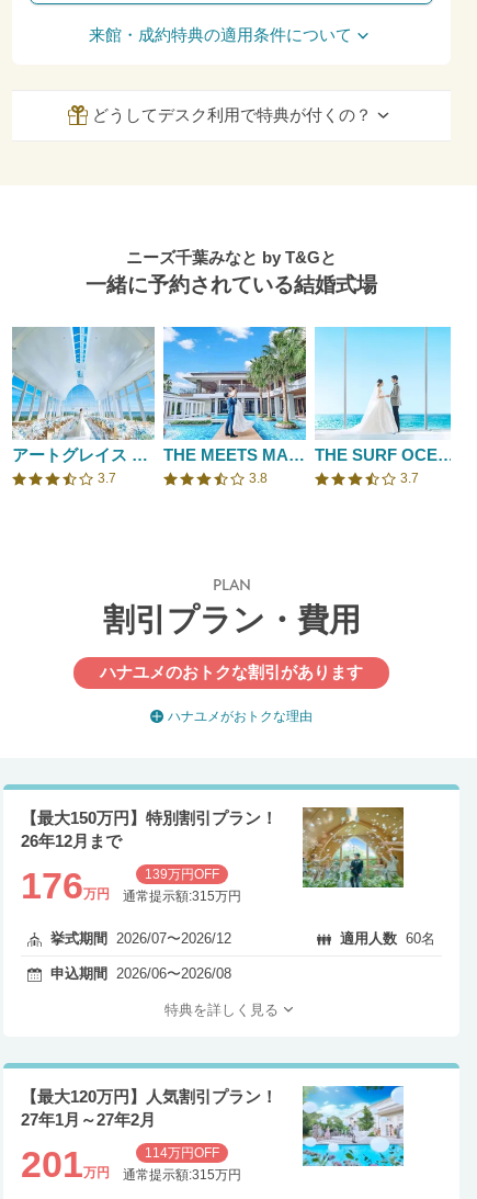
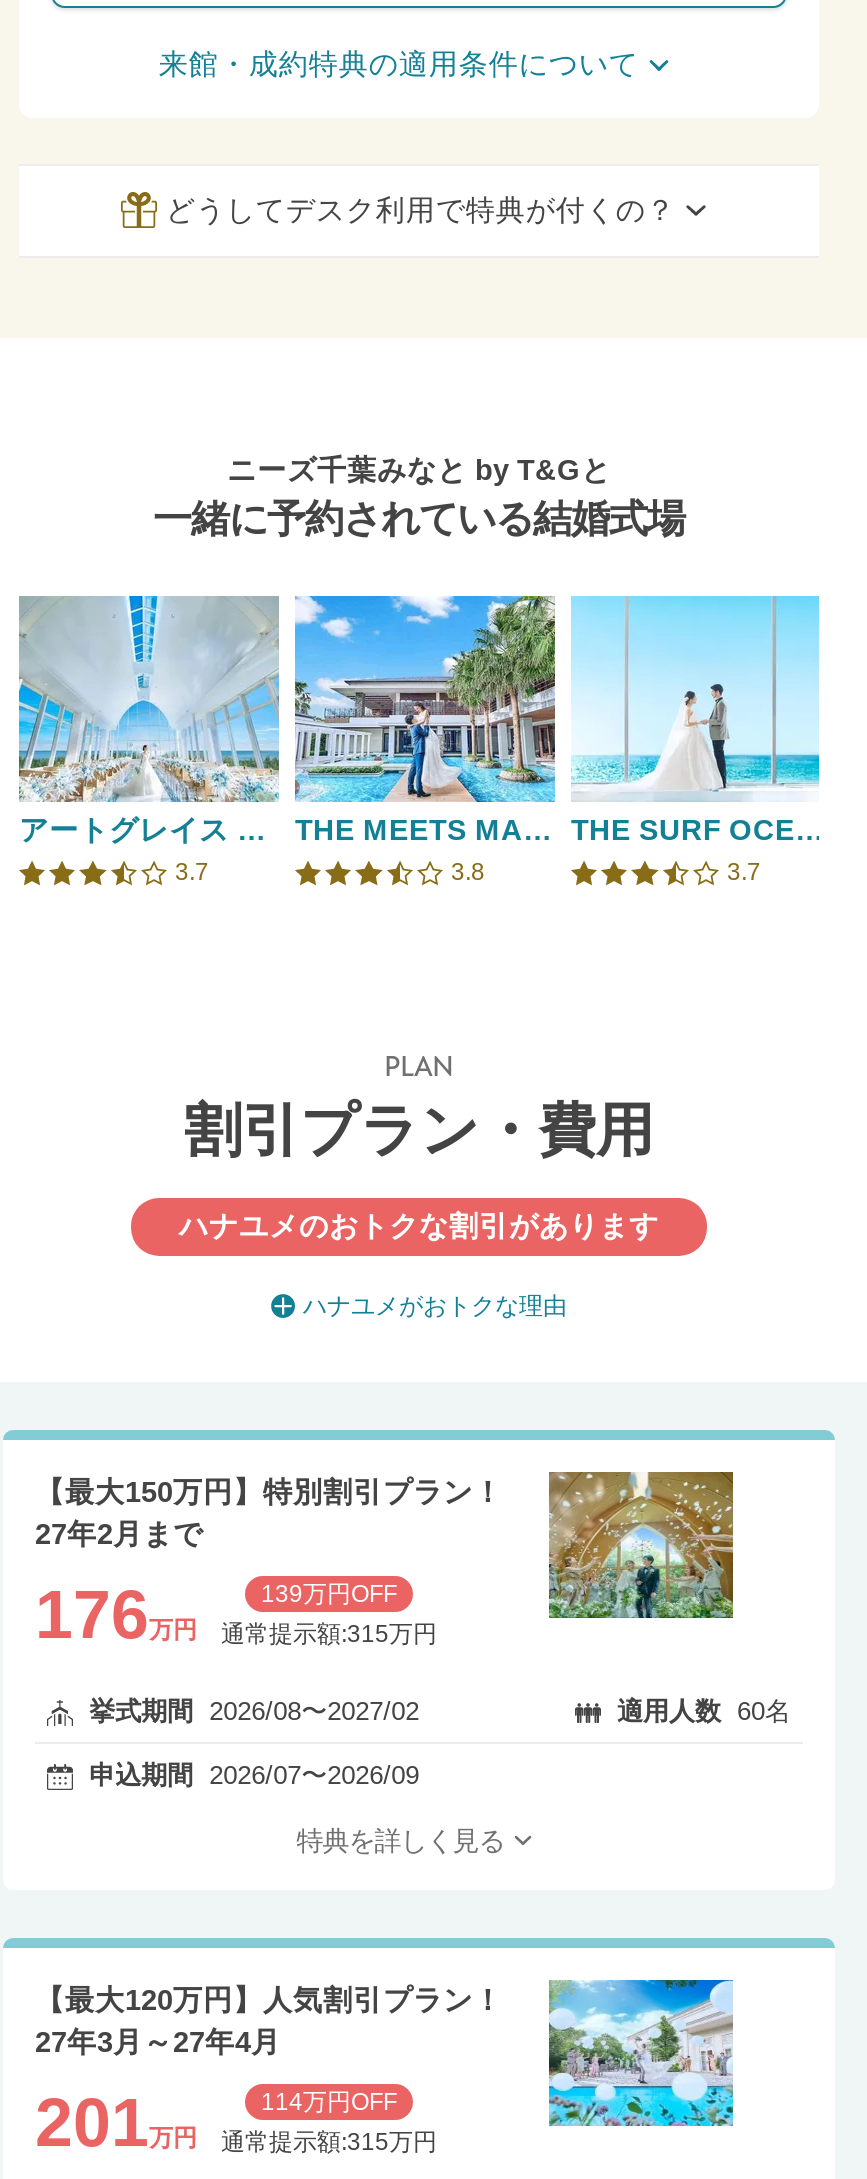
- 26年12月まで
+ 27年2月まで

- 挙式期間 2026/07〜2026/12
+ 挙式期間 2026/08〜2027/02

- 申込期間 2026/06〜2026/08
+ 申込期間 2026/07〜2026/09

- 27年1月～27年2月
+ 27年3月～27年4月
